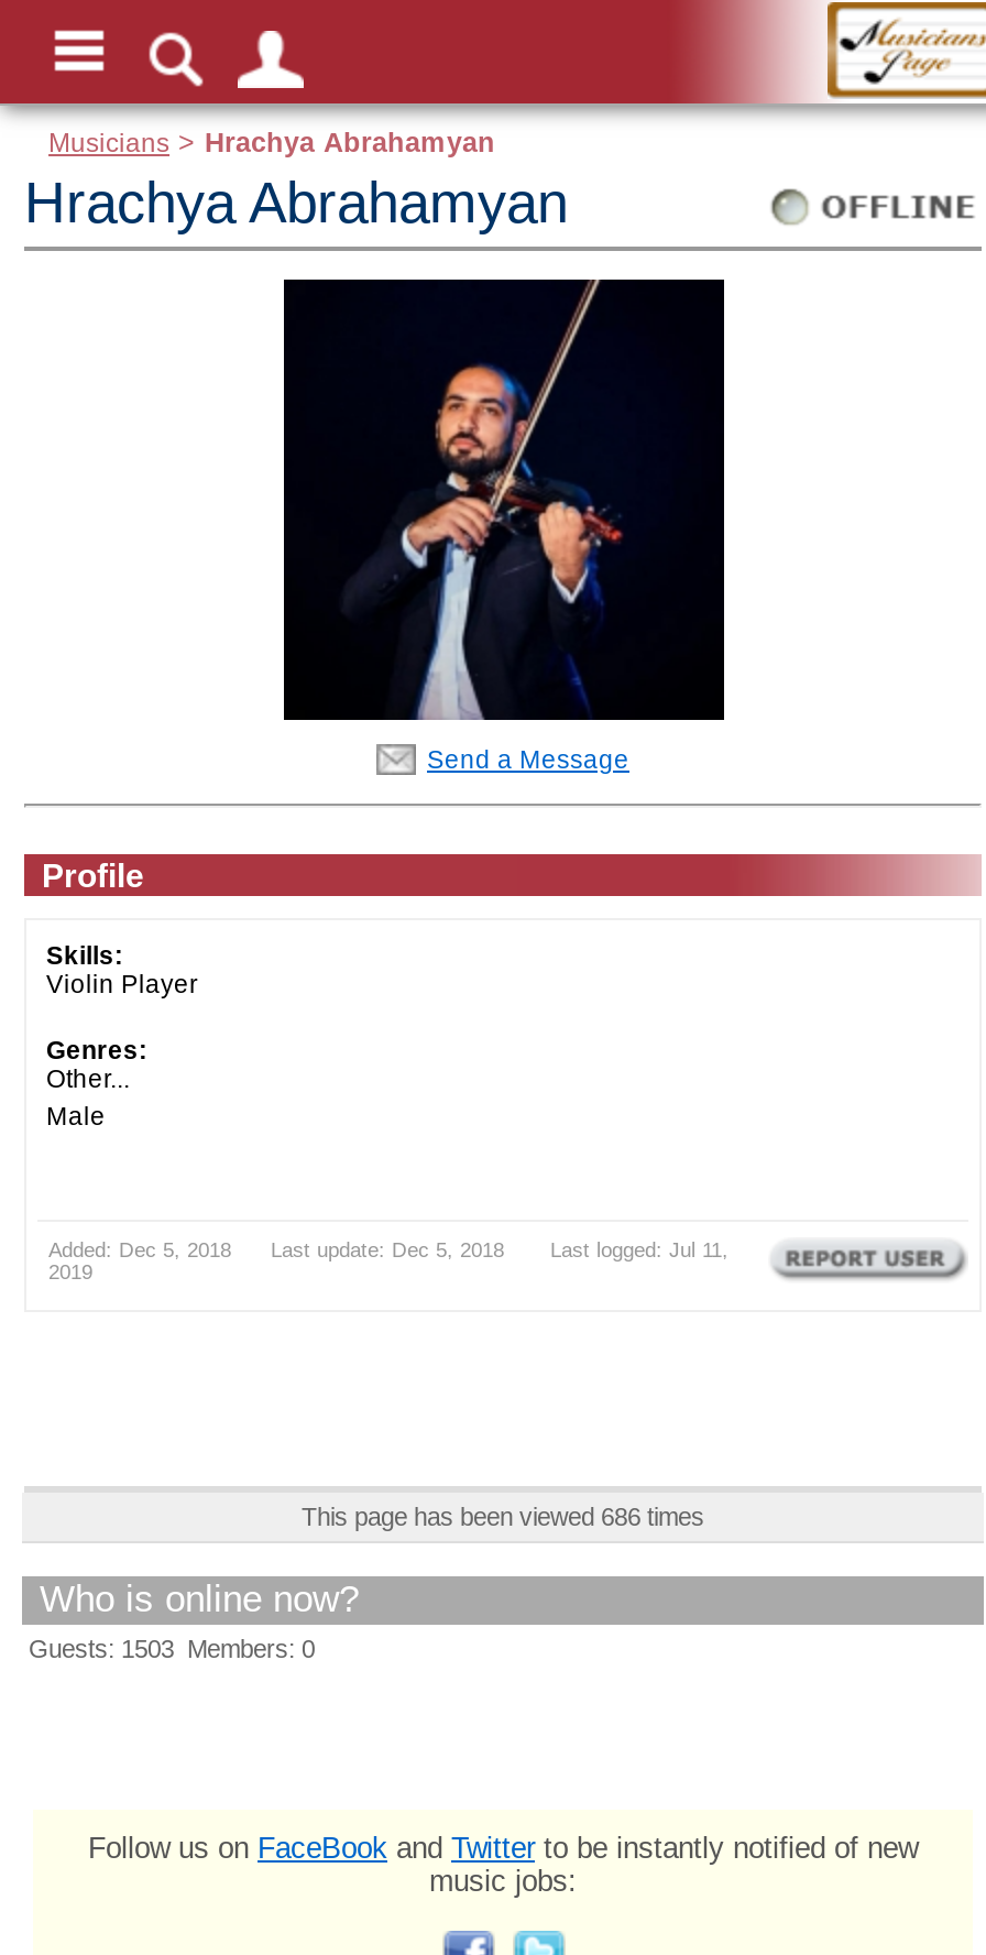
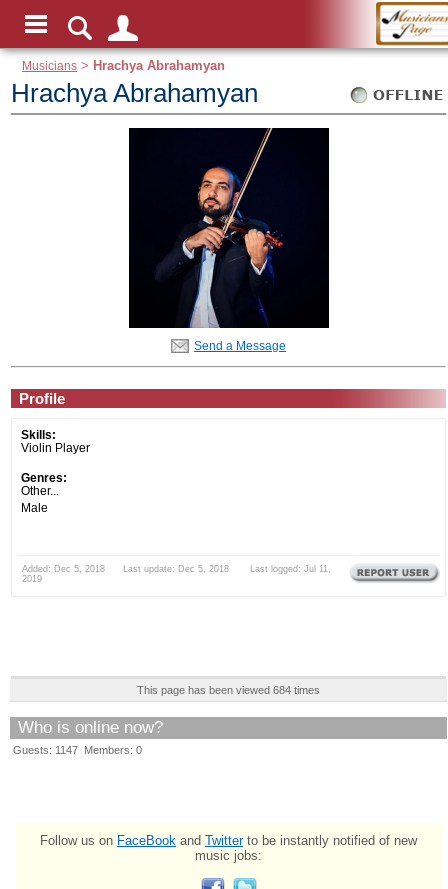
- This page has been viewed 686 times
+ This page has been viewed 684 times

- Guests: 1503 Members: 0
+ Guests: 1147 Members: 0
